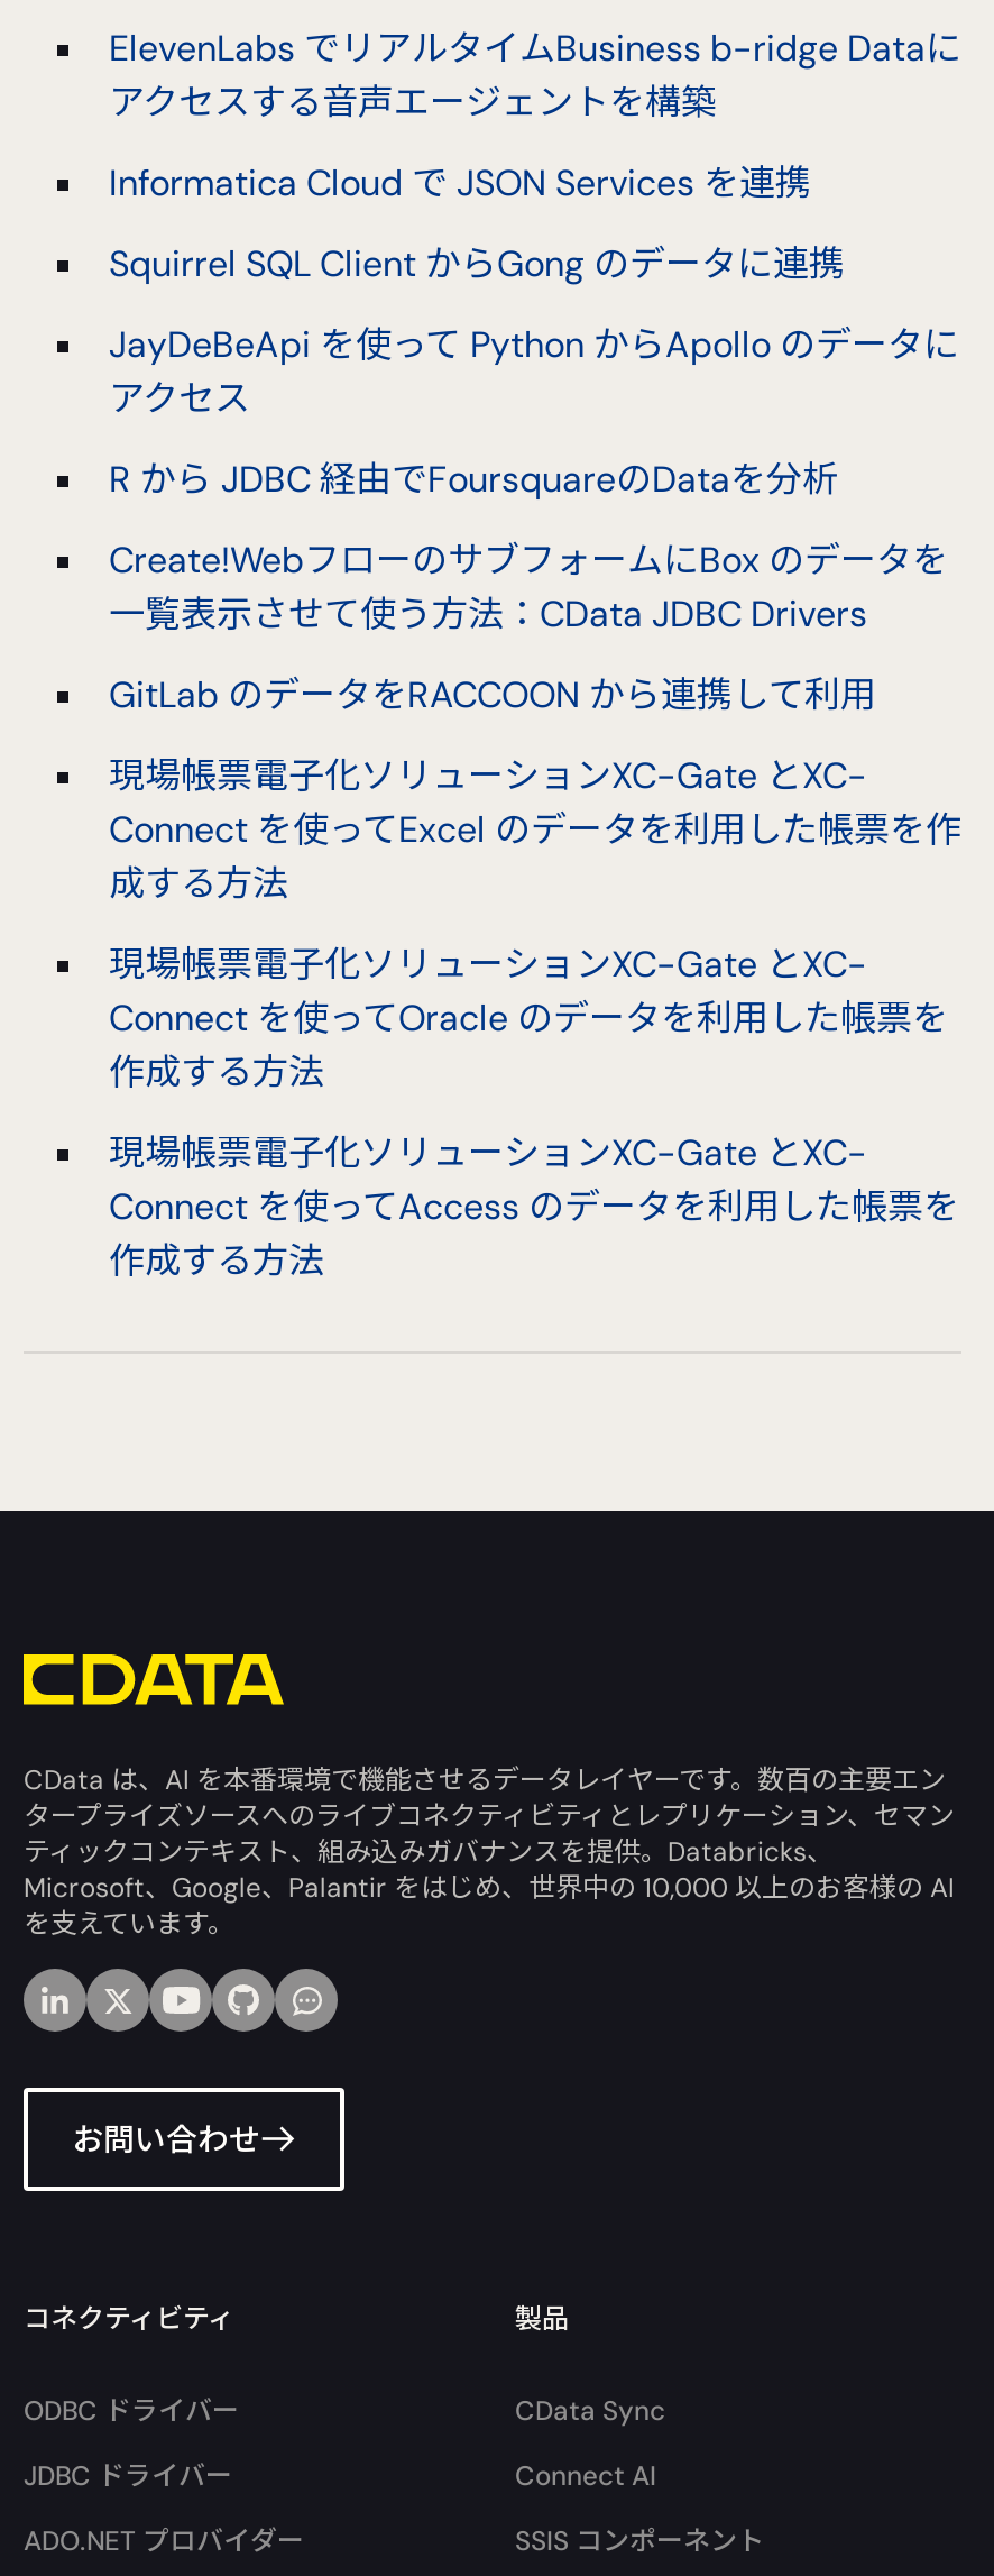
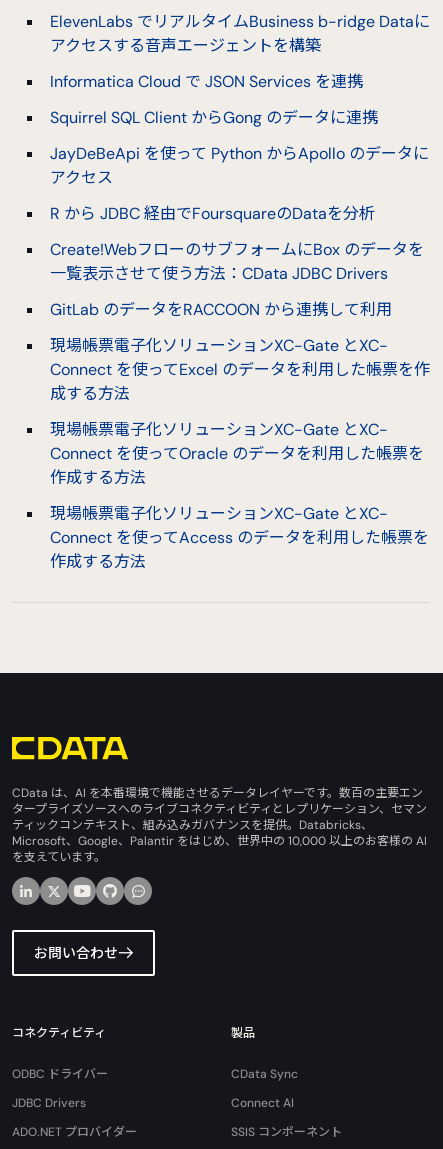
- JDBC ドライバー
+ JDBC Drivers
